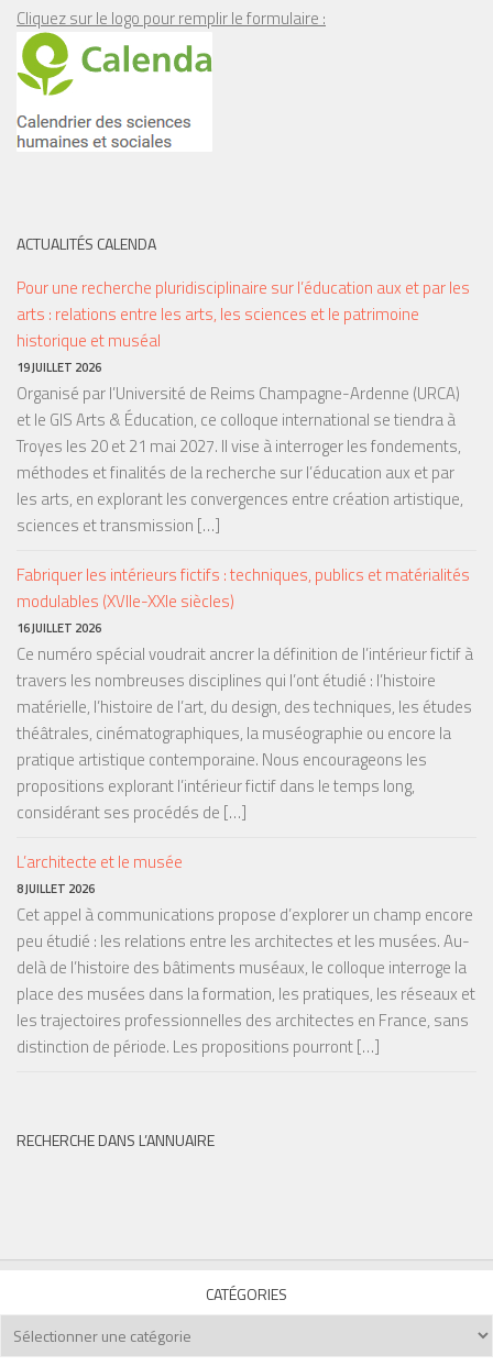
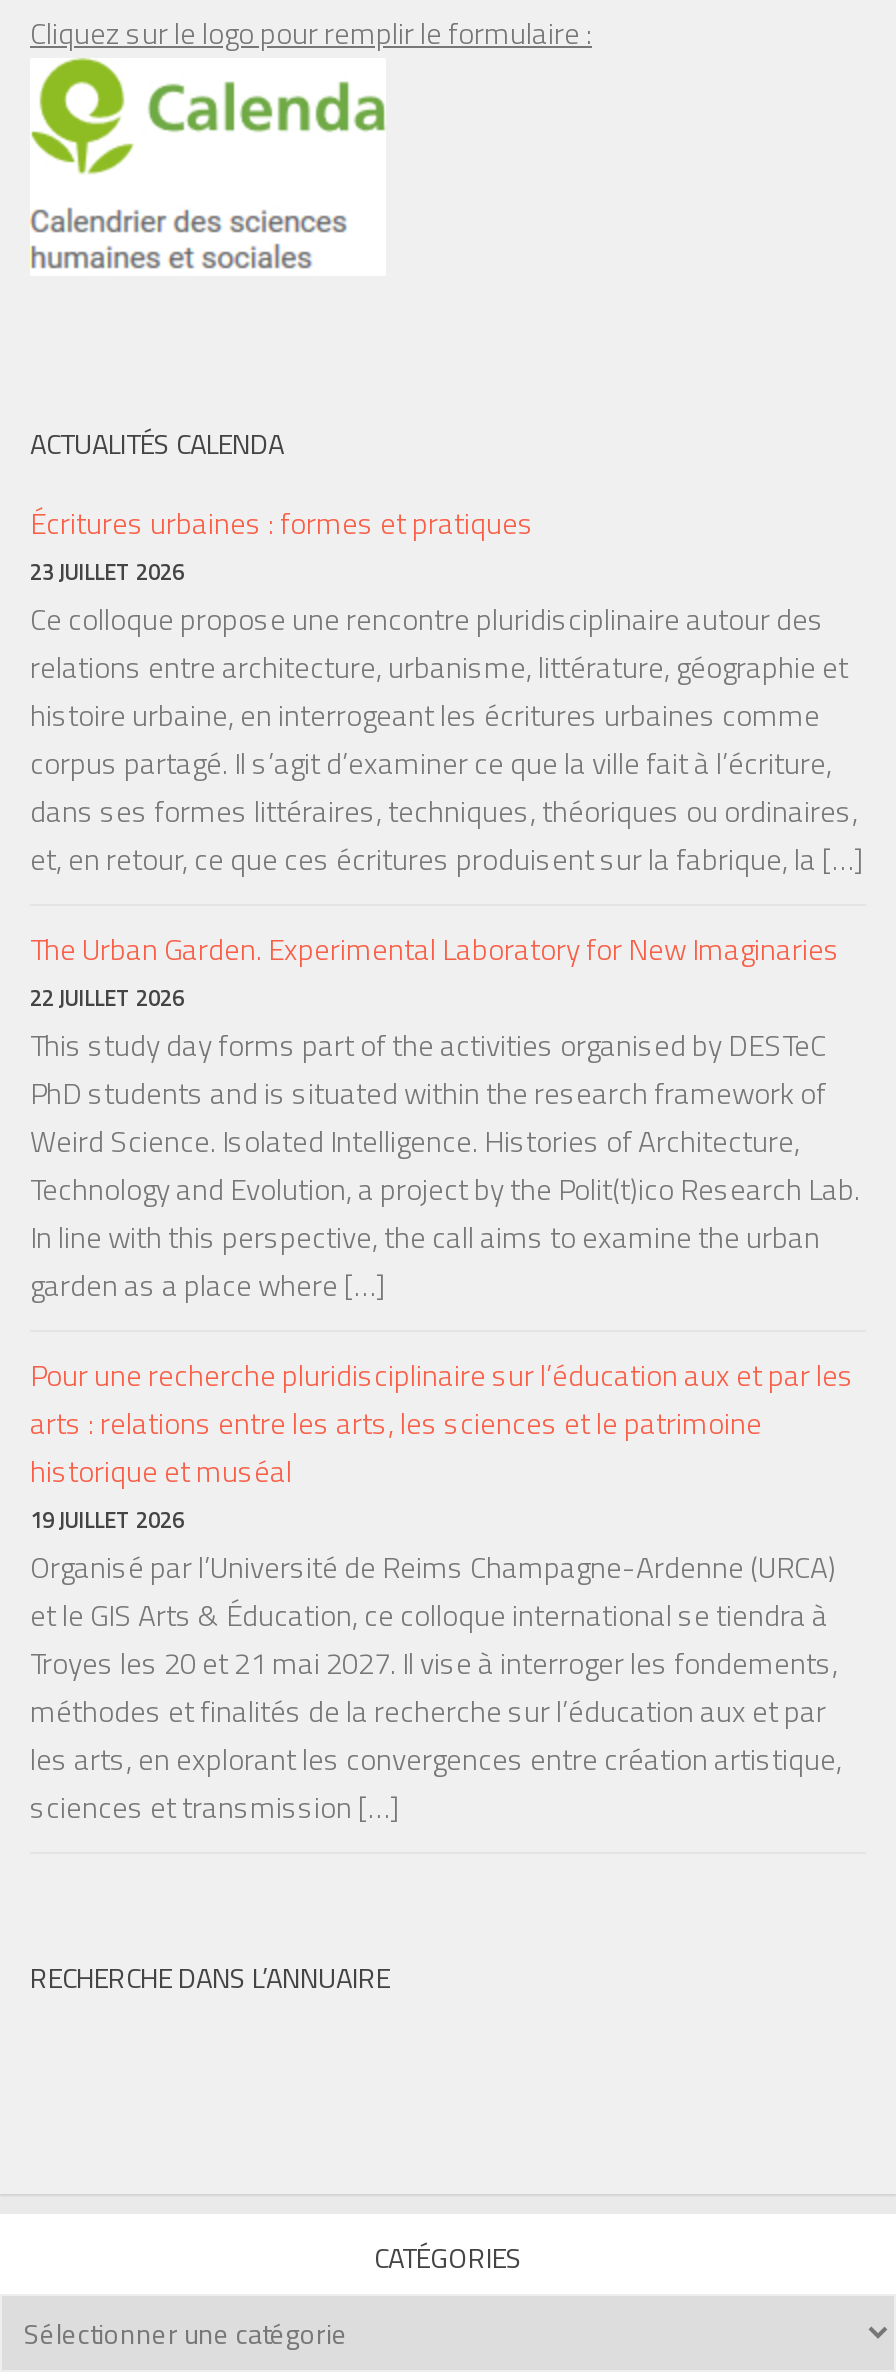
+ Écritures urbaines : formes et pratiques
+ 23 JUILLET 2026
+ Ce colloque propose une rencontre pluridisciplinaire autour des
+ relations entre architecture, urbanisme, littérature, géographie et
+ histoire urbaine, en interrogeant les écritures urbaines comme
+ corpus partagé. Il s’agit d’examiner ce que la ville fait à l’écriture,
+ dans ses formes littéraires, techniques, théoriques ou ordinaires,
+ et, en retour, ce que ces écritures produisent sur la fabrique, la […]
+ The Urban Garden. Experimental Laboratory for New Imaginaries
+ 22 JUILLET 2026
+ This study day forms part of the activities organised by DESTeC
+ PhD students and is situated within the research framework of
+ Weird Science. Isolated Intelligence. Histories of Architecture,
+ Technology and Evolution, a project by the Polit(t)ico Research Lab.
+ In line with this perspective, the call aims to examine the urban
+ garden as a place where […]

moved down: Pour une recherche pluridisciplinaire sur l’éducation aux et par les | arts : relations entre les arts, les sciences et le patrimoine | historique et muséal | ... | les arts, en explorant les convergences entre création artistique, | sciences et transmission […]

- Fabriquer les intérieurs fictifs : techniques, publics et matérialités
- modulables (XVIIe-XXIe siècles)
- 16 JUILLET 2026
- Ce numéro spécial voudrait ancrer la définition de l’intérieur fictif à
- travers les nombreuses disciplines qui l’ont étudié : l’histoire
- matérielle, l’histoire de l’art, du design, des techniques, les études
- théâtrales, cinématographiques, la muséographie ou encore la
- pratique artistique contemporaine. Nous encourageons les
- propositions explorant l’intérieur fictif dans le temps long,
- considérant ses procédés de […]
- L’architecte et le musée
- 8 JUILLET 2026
- Cet appel à communications propose d’explorer un champ encore
- peu étudié : les relations entre les architectes et les musées. Au-
- delà de l’histoire des bâtiments muséaux, le colloque interroge la
- place des musées dans la formation, les pratiques, les réseaux et
- les trajectoires professionnelles des architectes en France, sans
- distinction de période. Les propositions pourront […]
